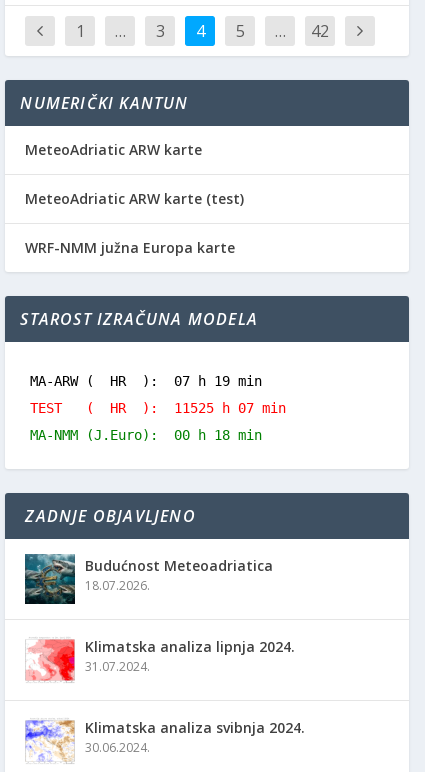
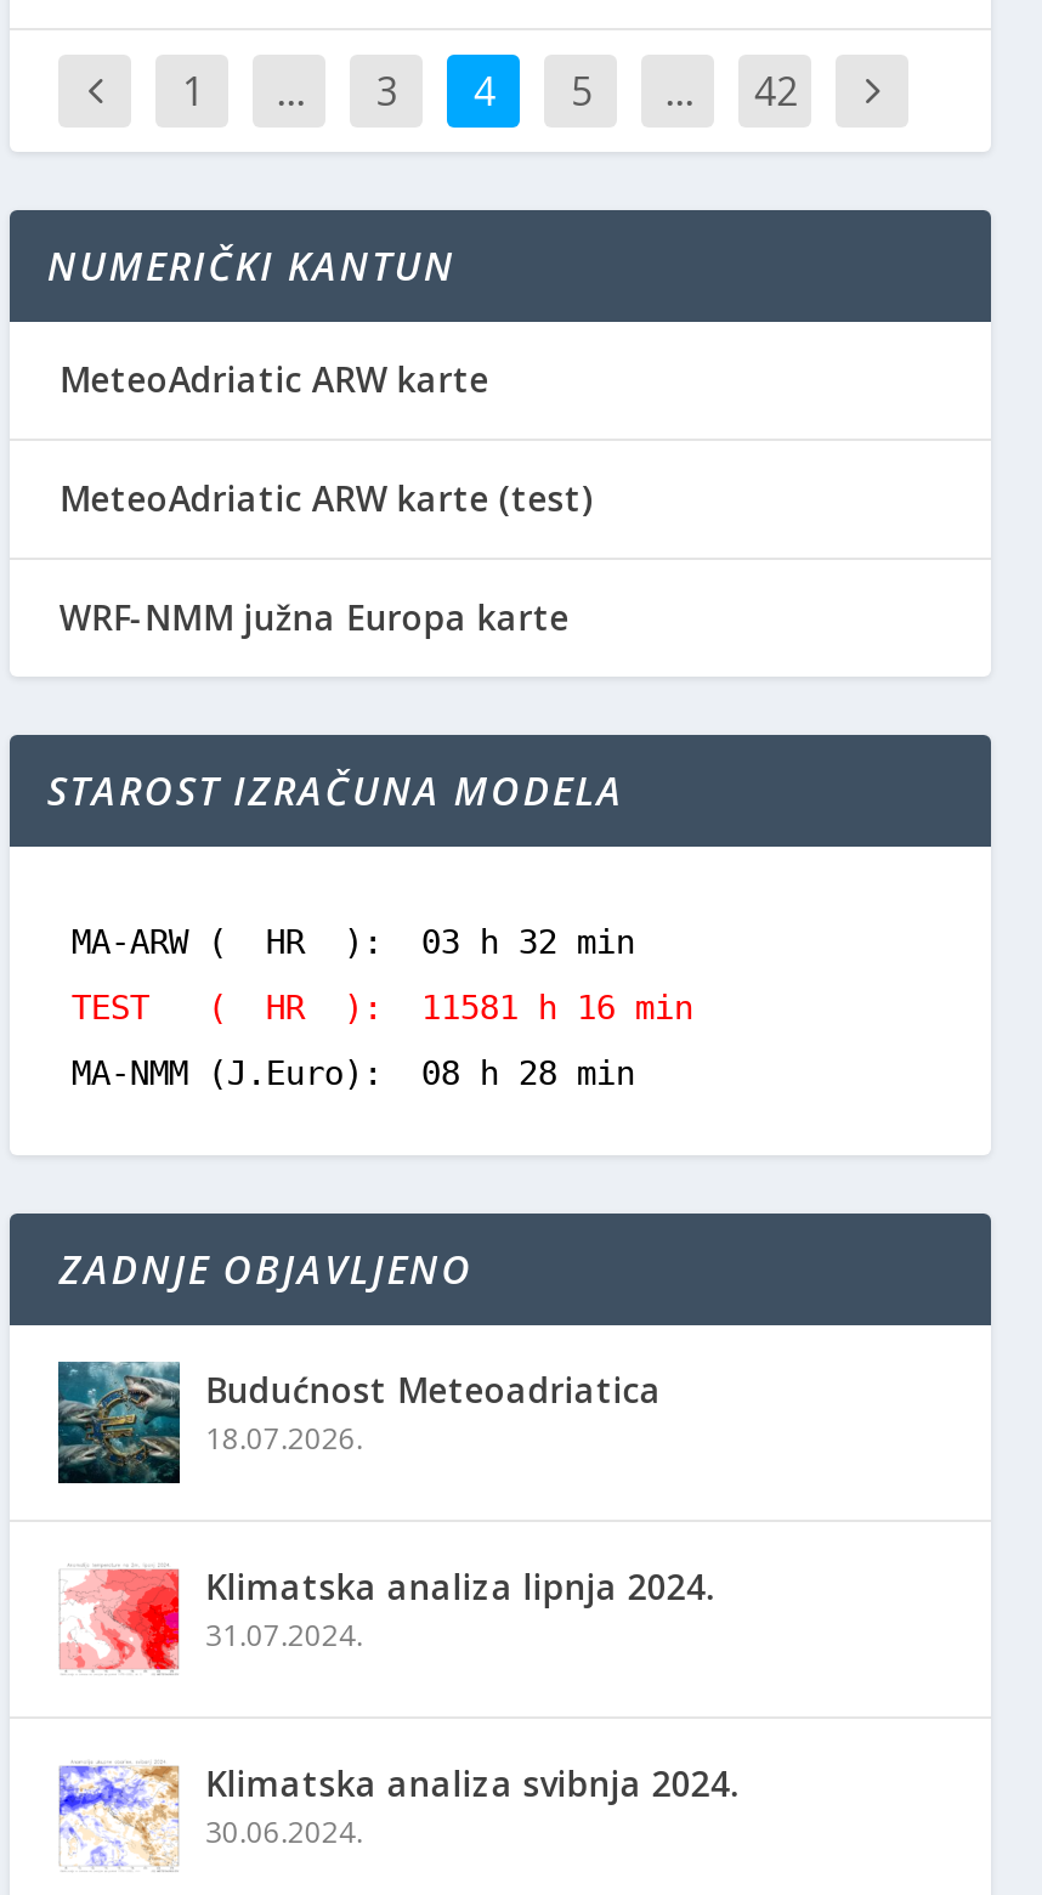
- MA-ARW ( HR ): 07 h 19 min
+ MA-ARW ( HR ): 03 h 32 min

- TEST ( HR ): 11525 h 07 min
+ TEST ( HR ): 11581 h 16 min

- MA-NMM (J.Euro): 00 h 18 min
+ MA-NMM (J.Euro): 08 h 28 min
